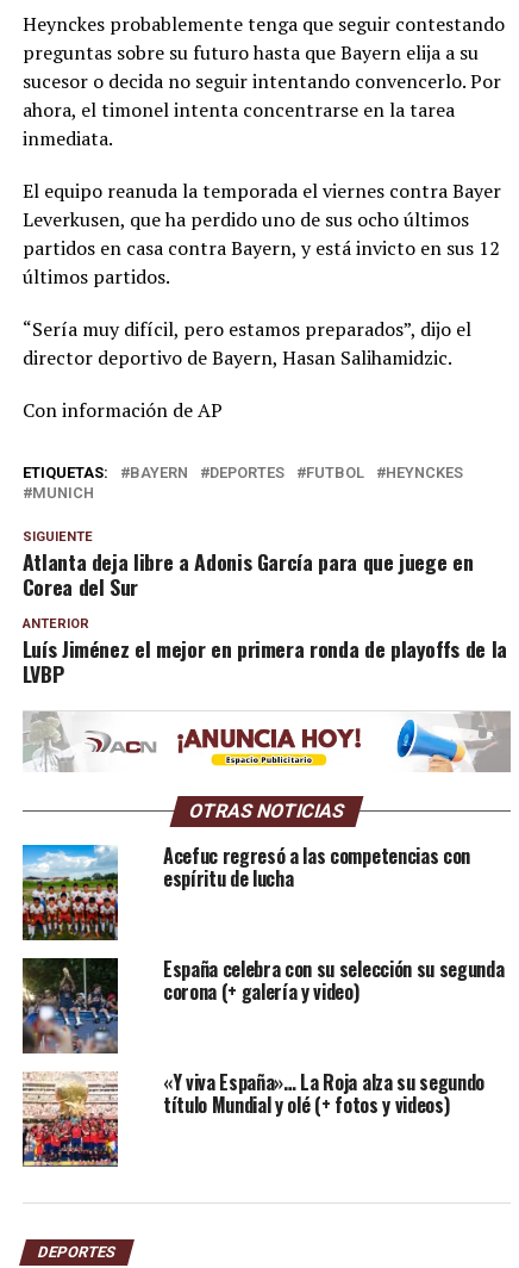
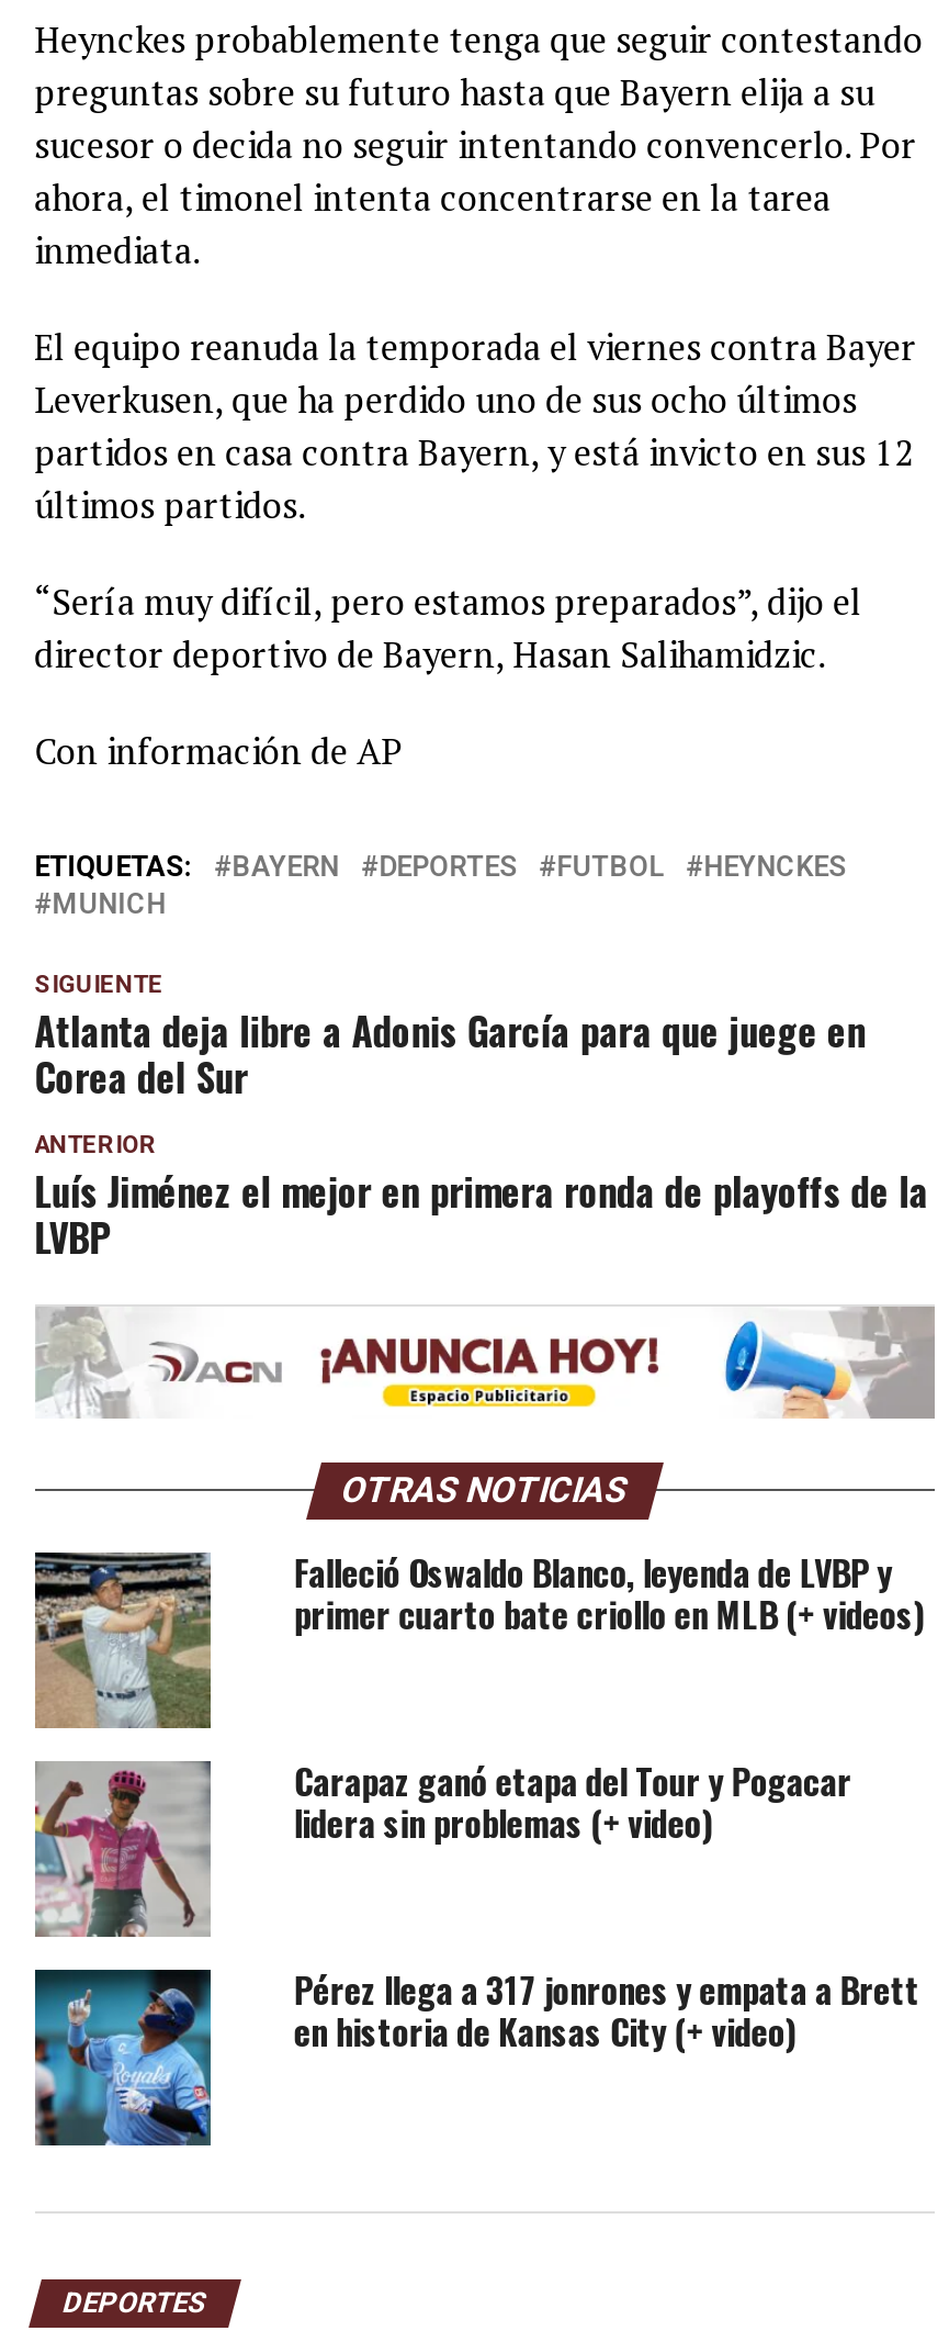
- [image]
- Acefuc regresó a las competencias con
- espíritu de lucha
+ [image]
+ Falleció Oswaldo Blanco, leyenda de LVBP y
+ primer cuarto bate criollo en MLB (+ videos)

- [image]
- España celebra con su selección su segunda
- corona (+ galería y video)
+ [image]
+ Carapaz ganó etapa del Tour y Pogacar
+ lidera sin problemas (+ video)

- [image]
- «Y viva España»… La Roja alza su segundo
- título Mundial y olé (+ fotos y videos)
+ [image]
+ Pérez llega a 317 jonrones y empata a Brett
+ en historia de Kansas City (+ video)
